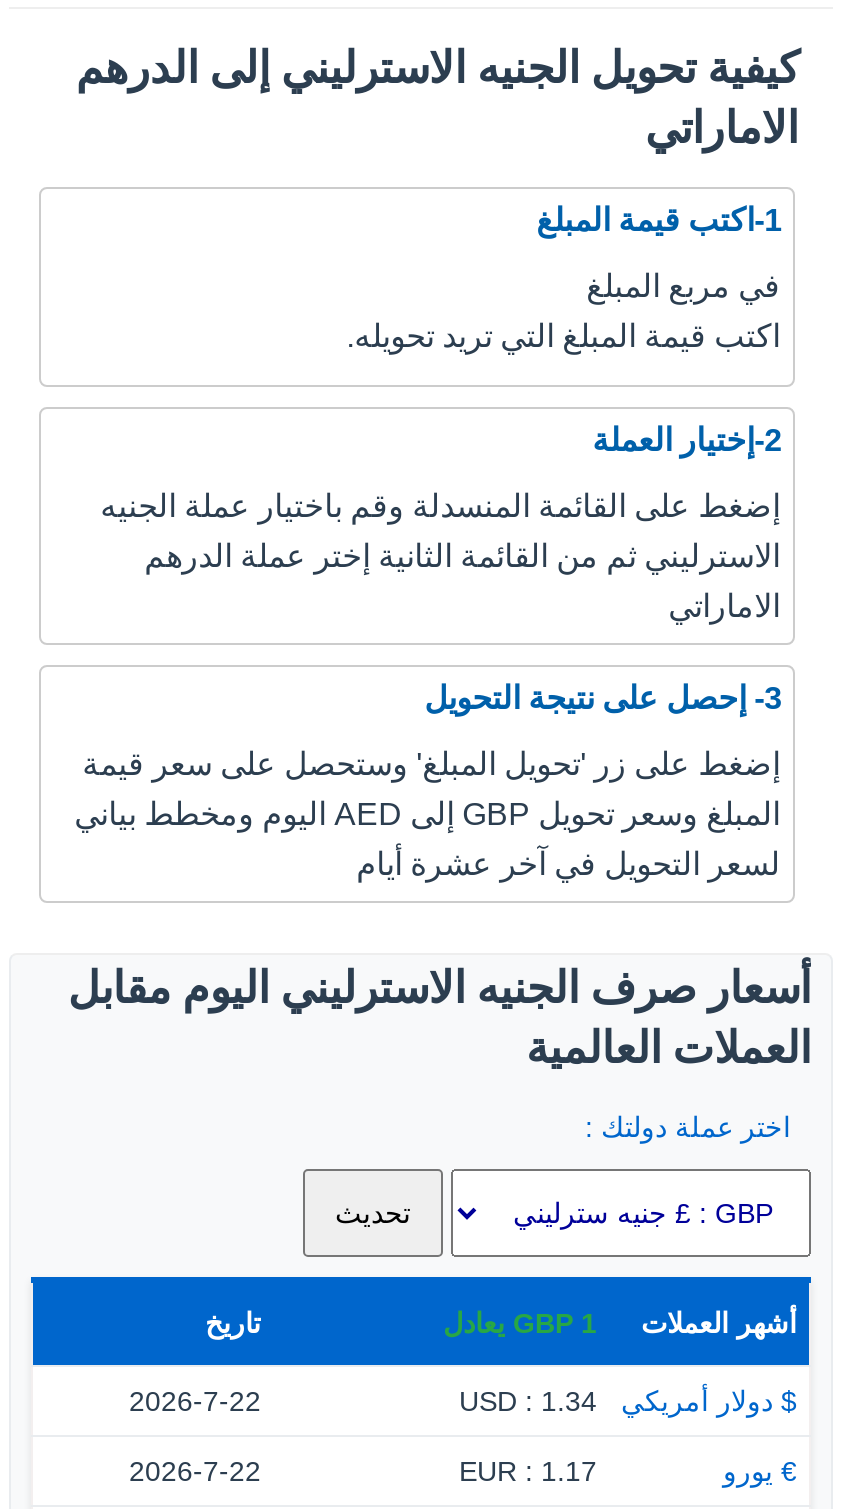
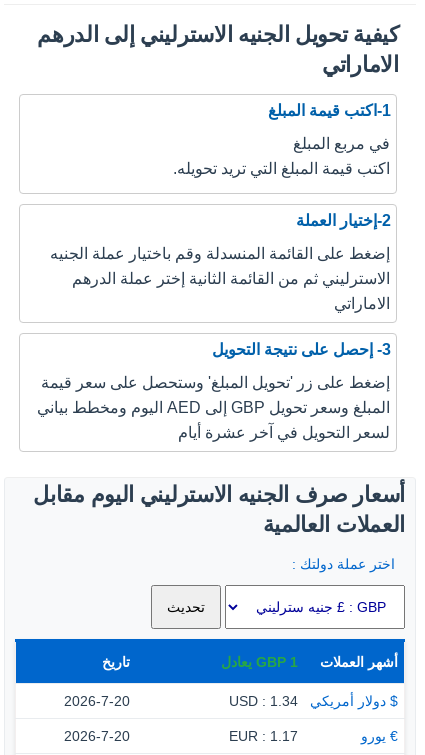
- 2026-7-22
+ 2026-7-20

- 2026-7-22
+ 2026-7-20
